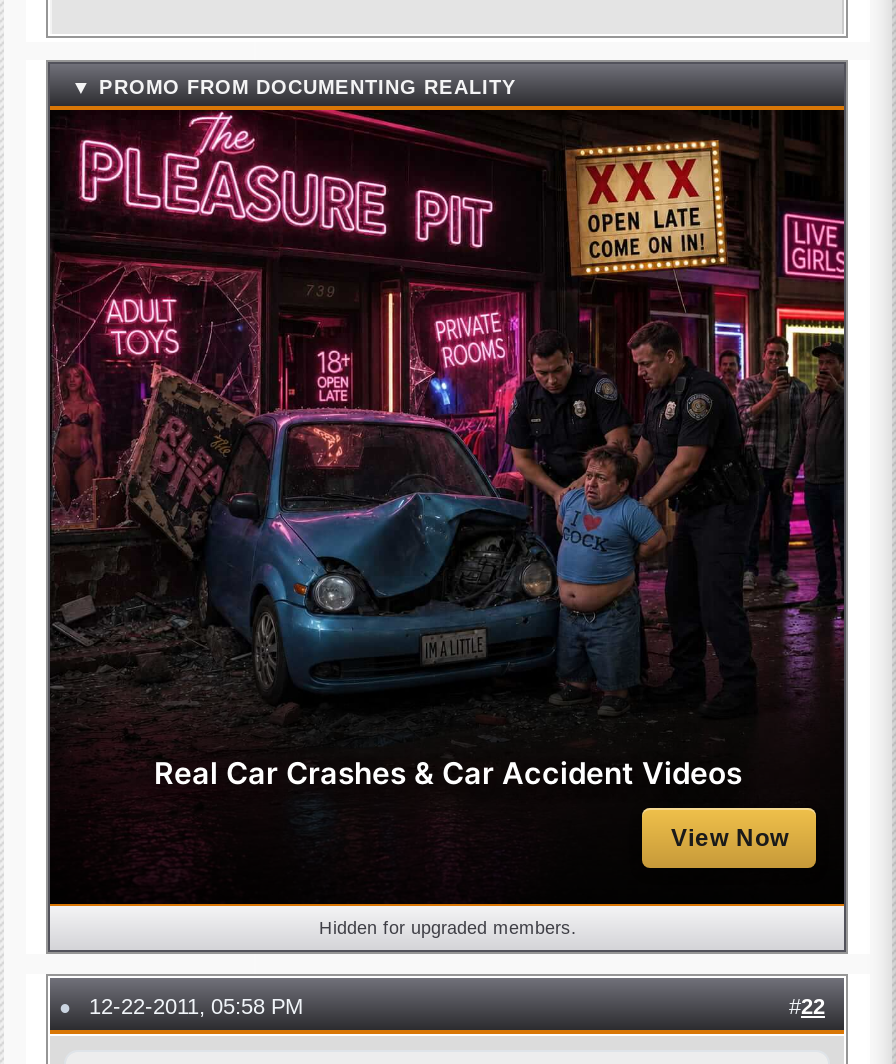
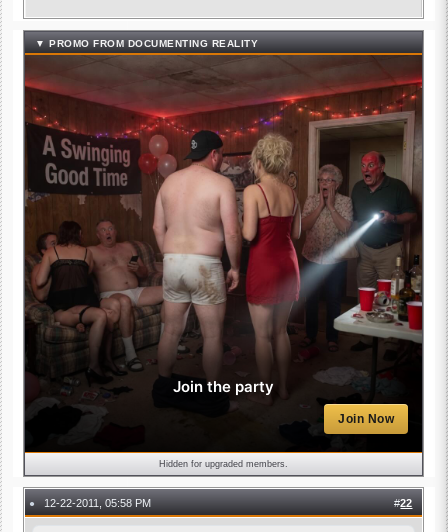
- [image]
- Real Car Crashes & Car Accident Videos
+ [image]
+ Join the party

- View Now
+ Join Now
